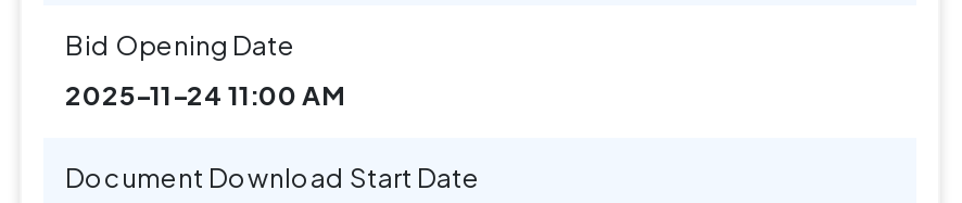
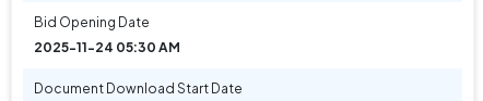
- 2025-11-24 11:00 AM
+ 2025-11-24 05:30 AM
